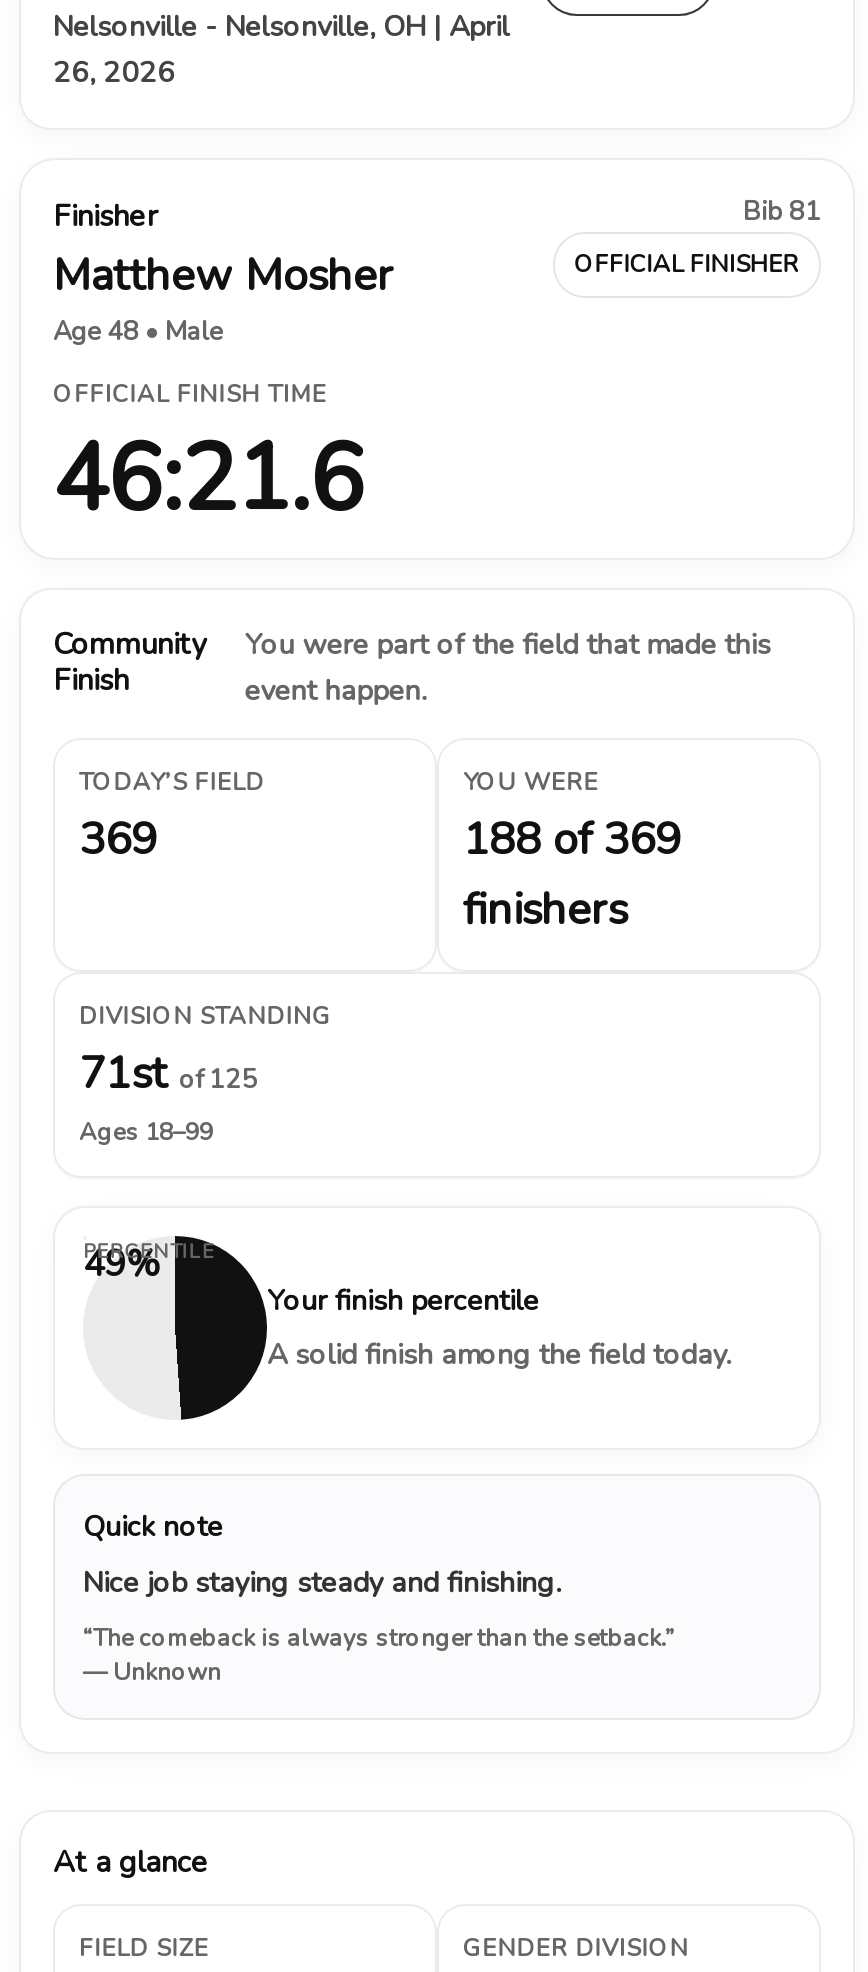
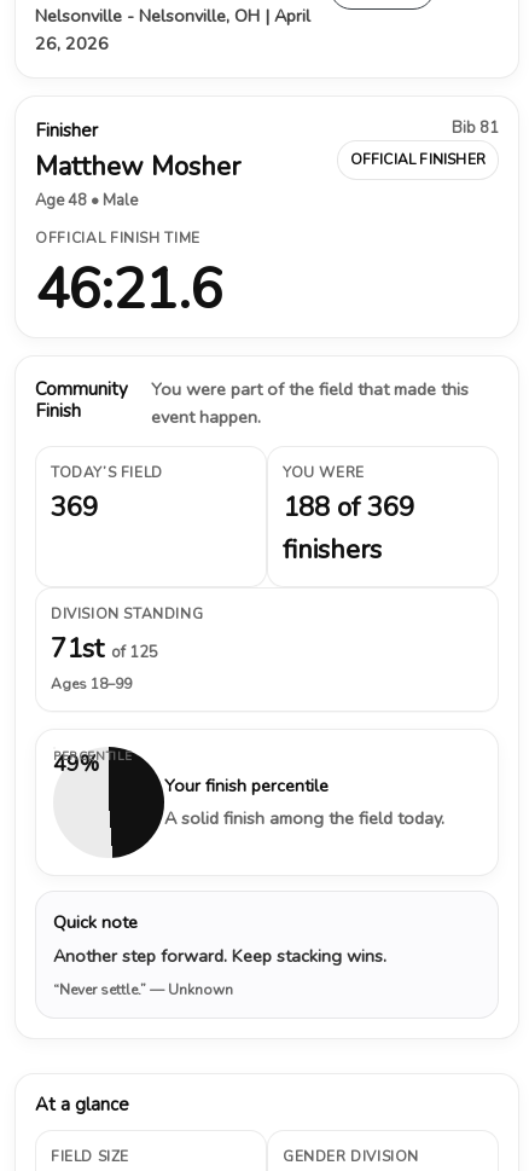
- Nice job staying steady and finishing.
+ Another step forward. Keep stacking wins.

- “The comeback is always stronger than the setback.”
- — Unknown
+ “Never settle.” — Unknown
